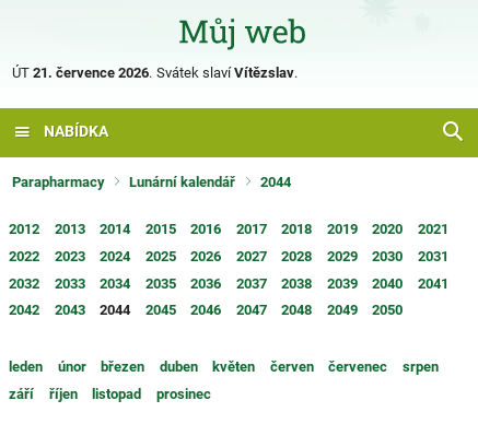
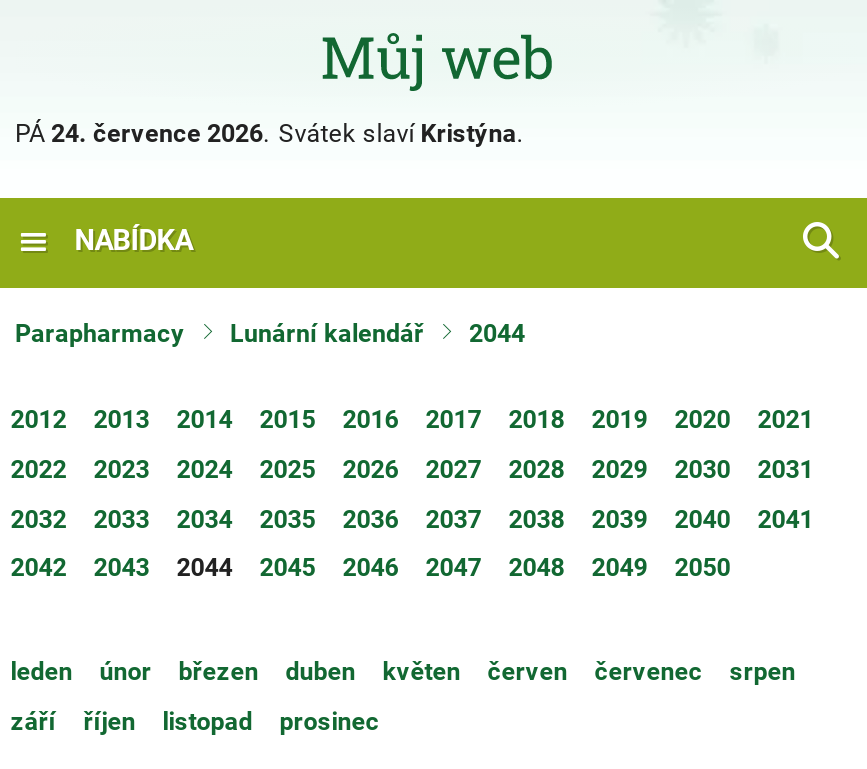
- ÚT 21. července 2026. Svátek slaví Vítězslav.
+ PÁ 24. července 2026. Svátek slaví Kristýna.
